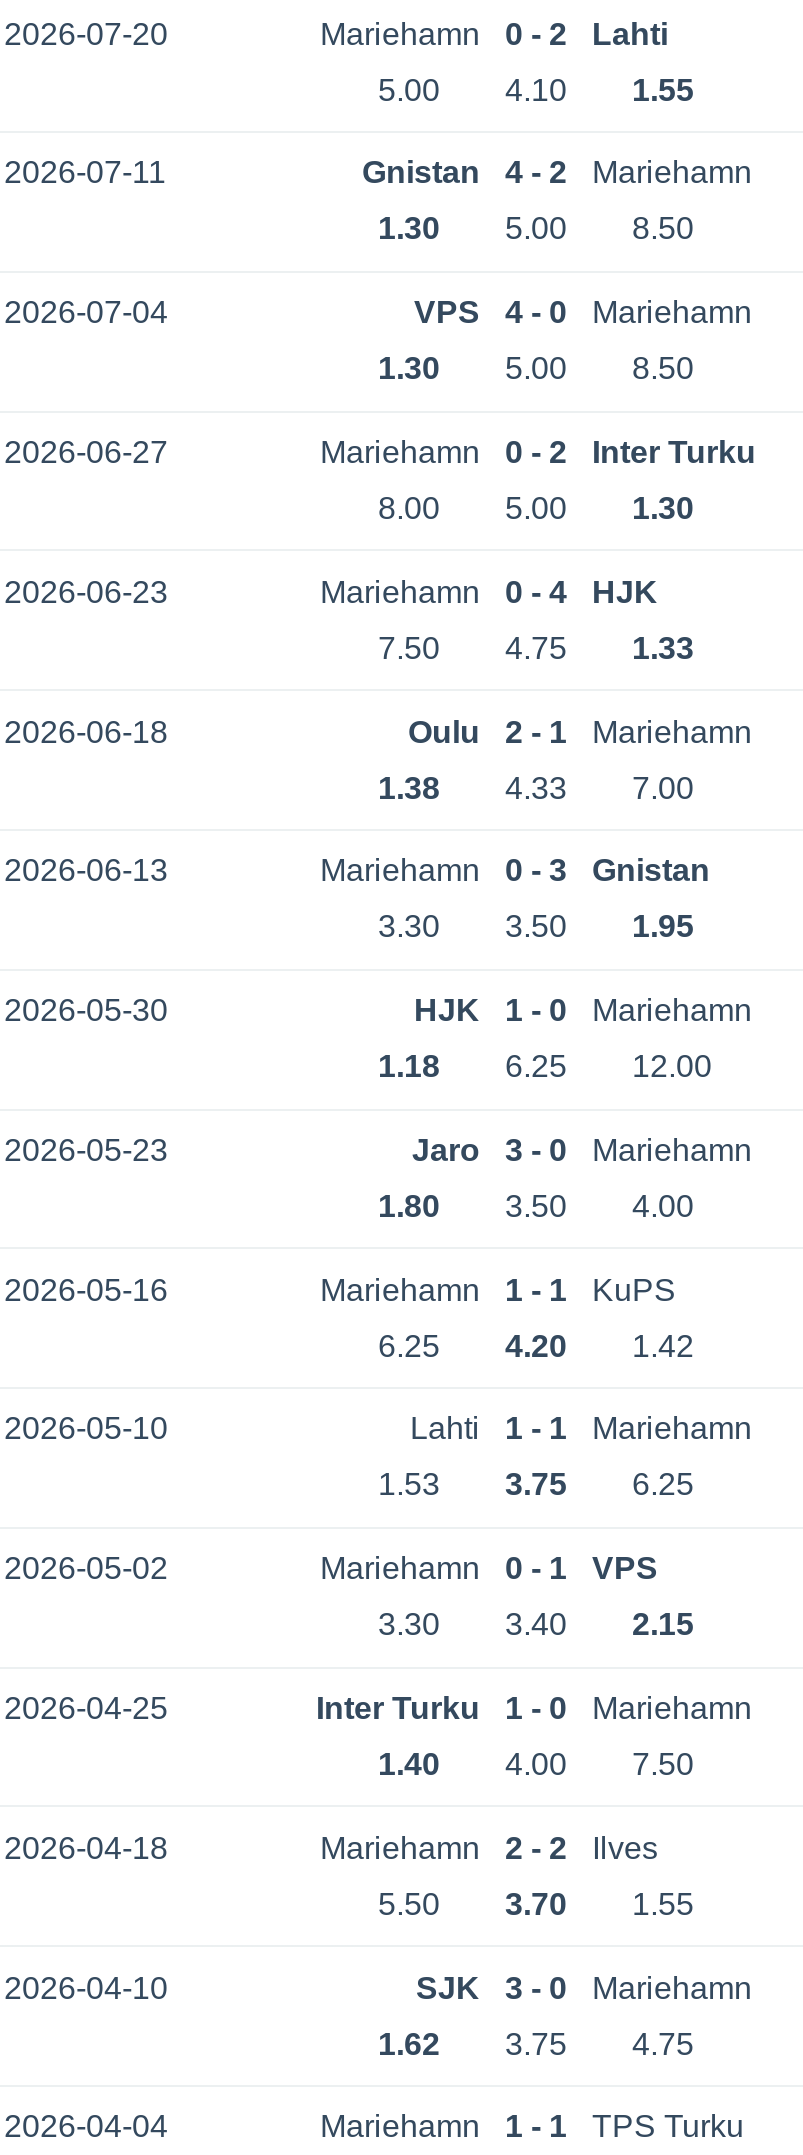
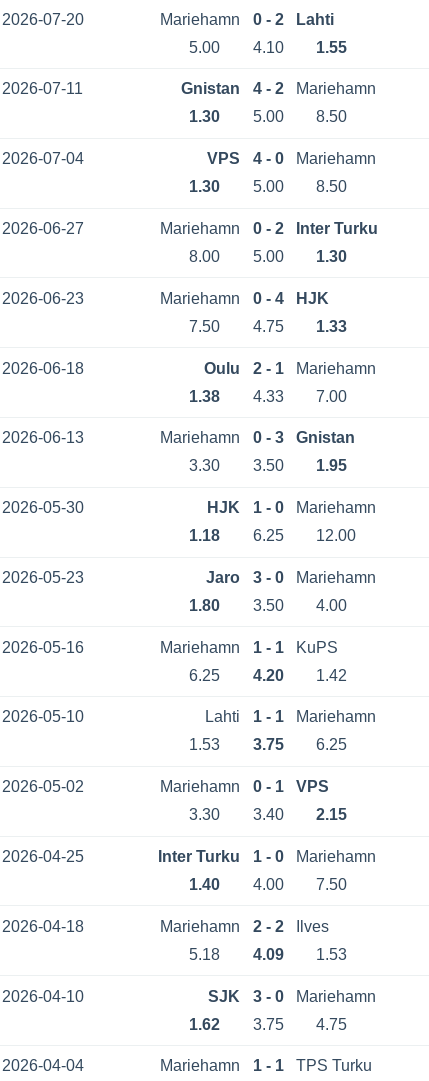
- 5.50
+ 5.18

- 3.70
+ 4.09

- 1.55
+ 1.53
